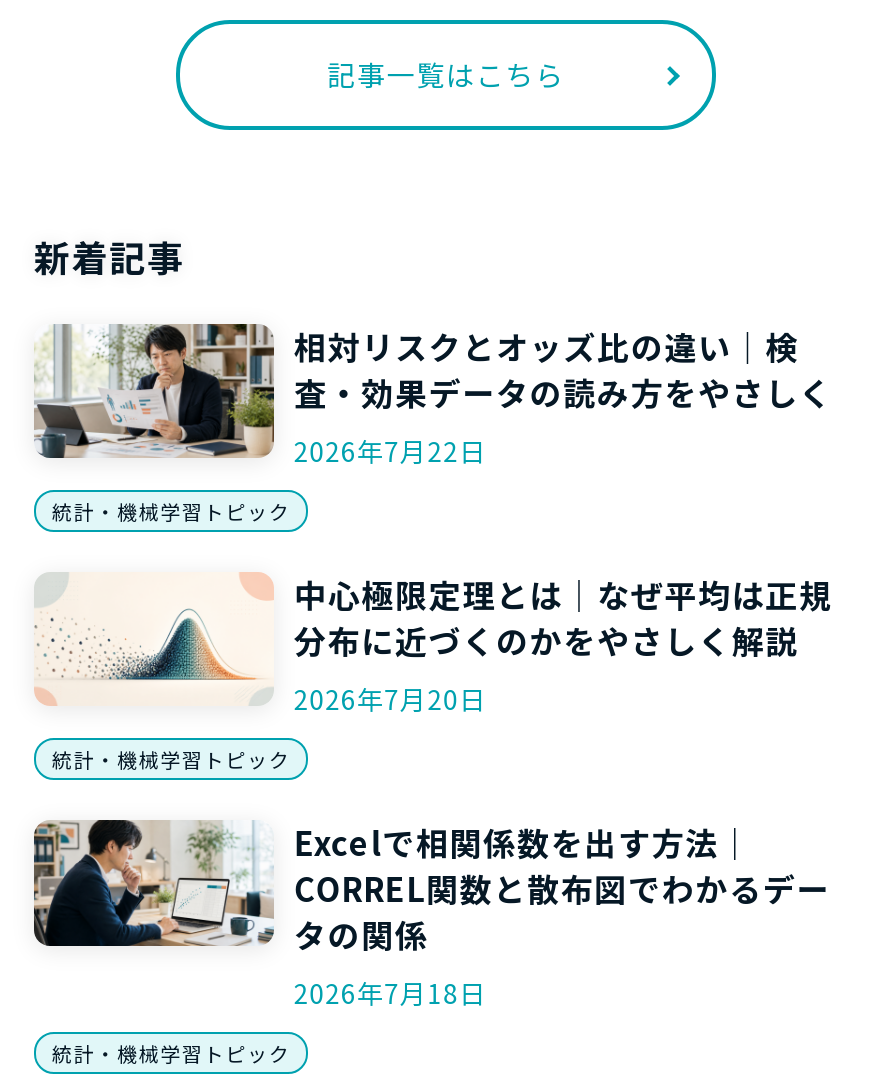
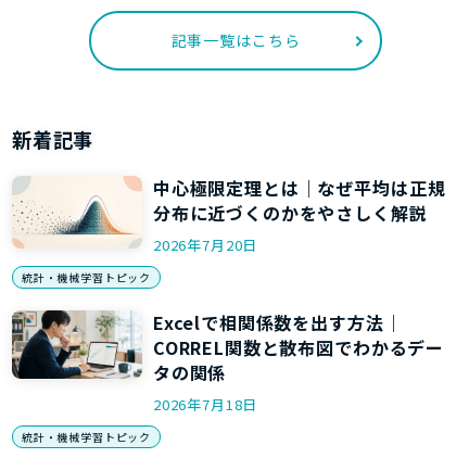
- [image]
- 相対リスクとオッズ比の違い｜検
- 査・効果データの読み方をやさしく
- 2026年7月22日
- 統計・機械学習トピック
